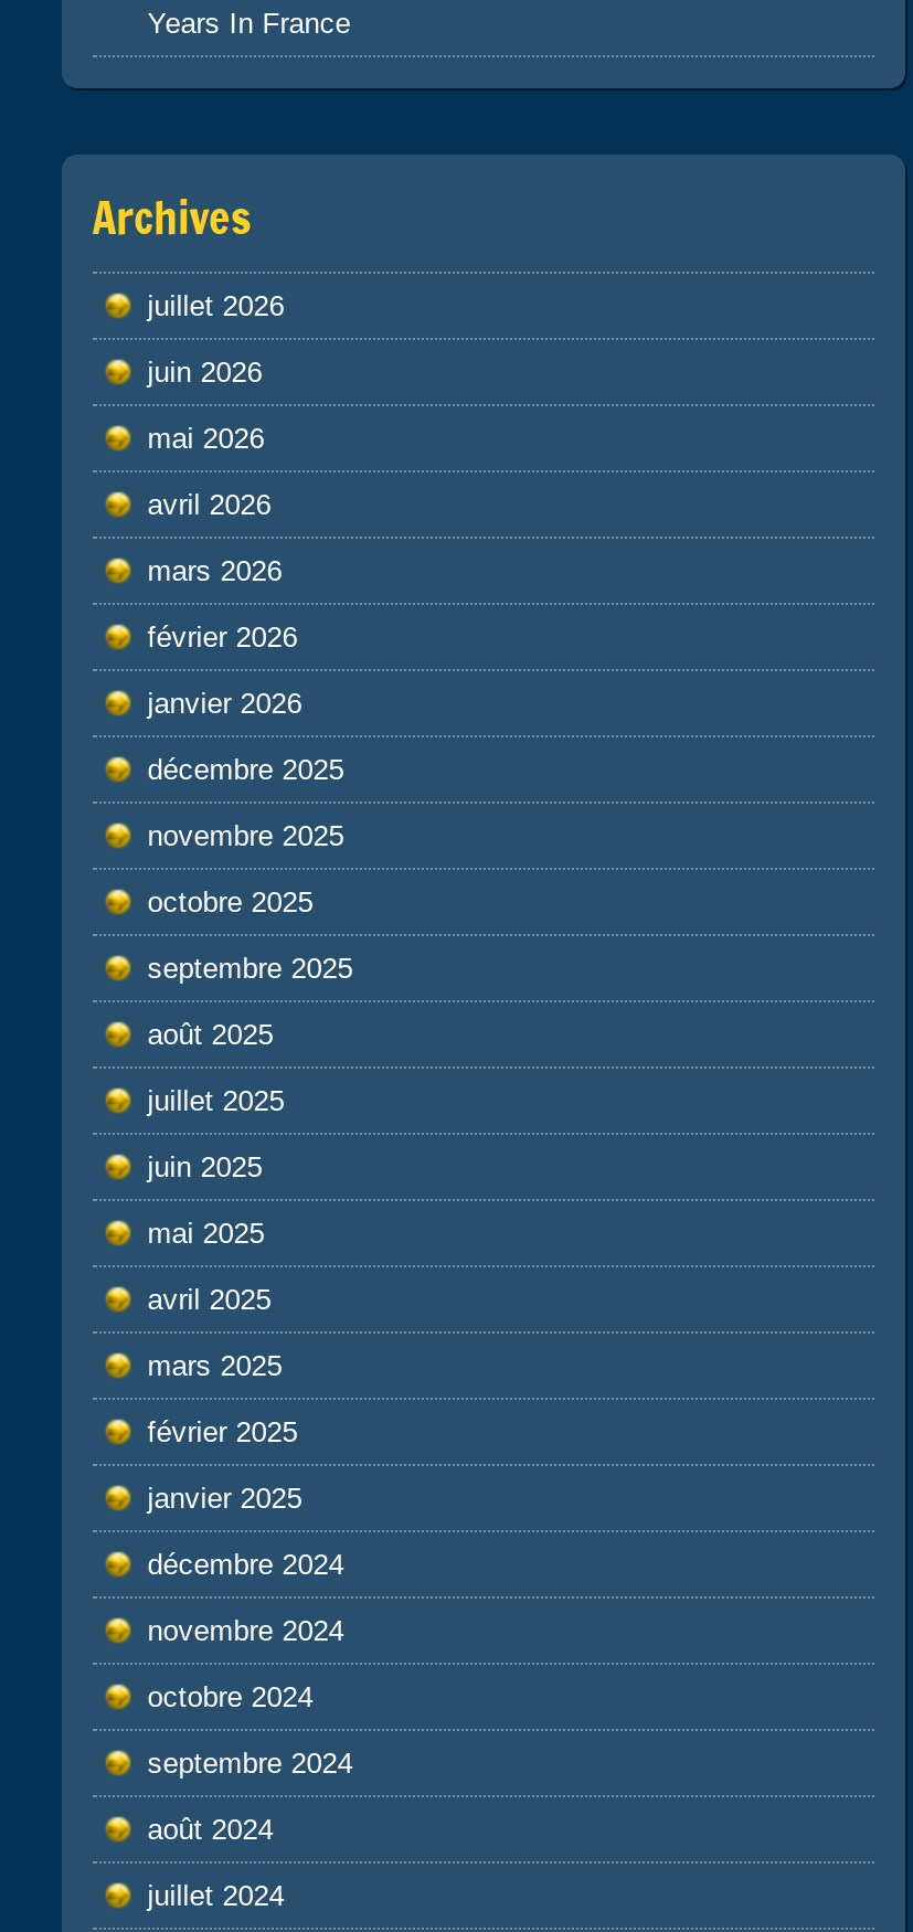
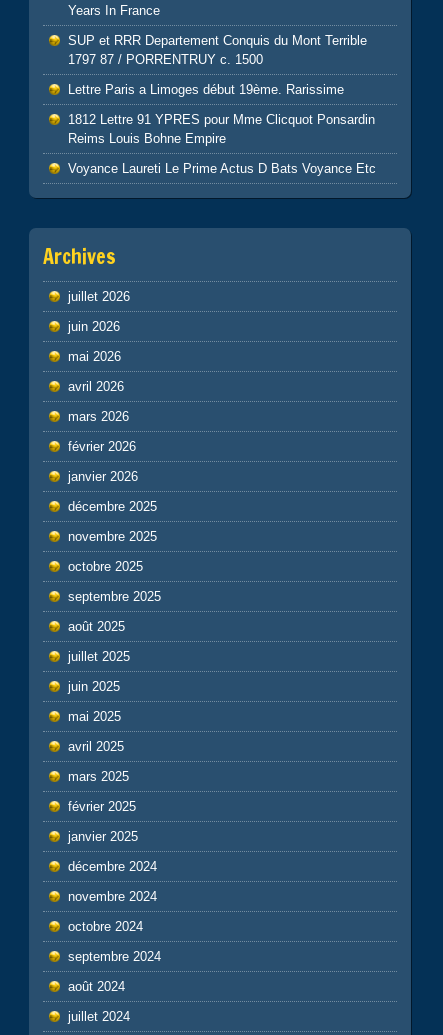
+ SUP et RRR Departement Conquis du Mont Terrible
+ 1797 87 / PORRENTRUY c. 1500
+ Lettre Paris a Limoges début 19ème. Rarissime
+ 1812 Lettre 91 YPRES pour Mme Clicquot Ponsardin
+ Reims Louis Bohne Empire
+ Voyance Laureti Le Prime Actus D Bats Voyance Etc
